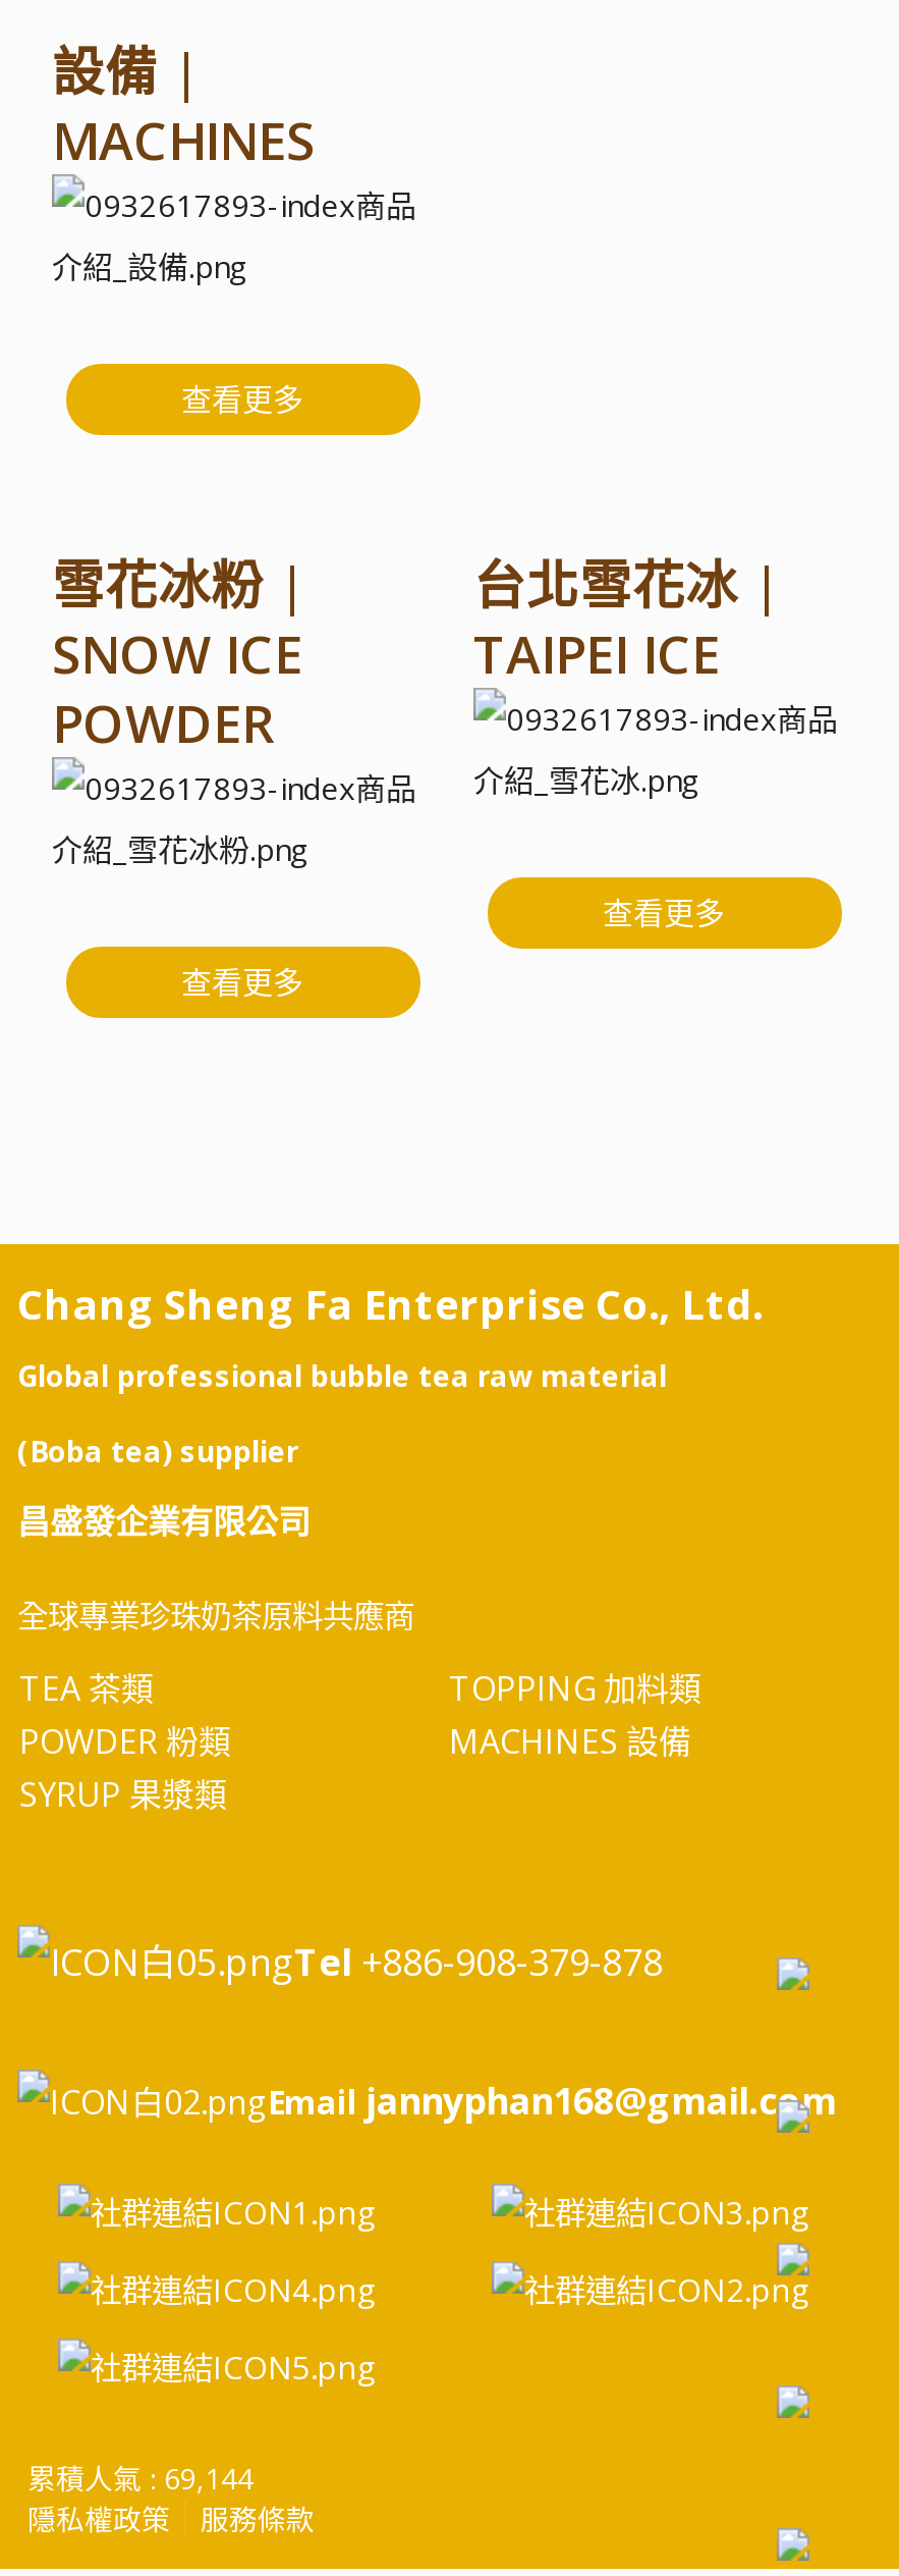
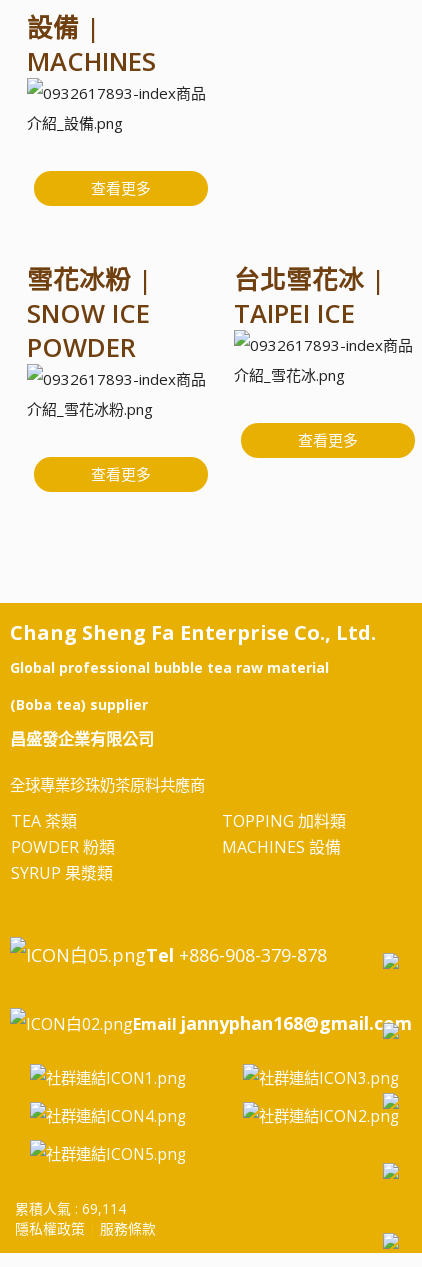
- 累積人氣 : 69,144
+ 累積人氣 : 69,114
